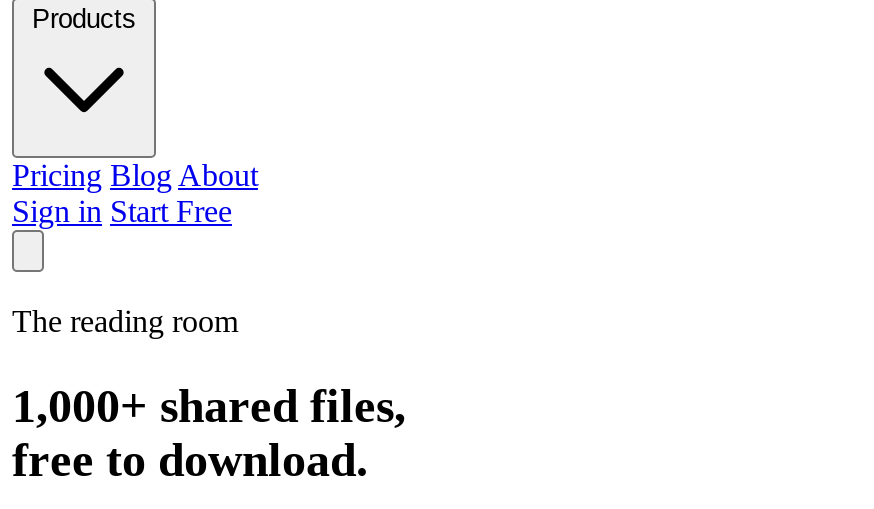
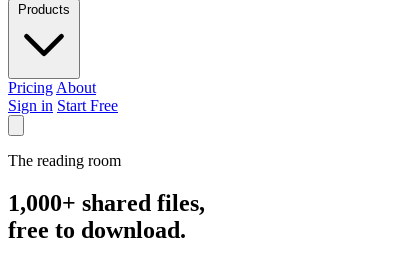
- Pricing Blog About
+ Pricing About
